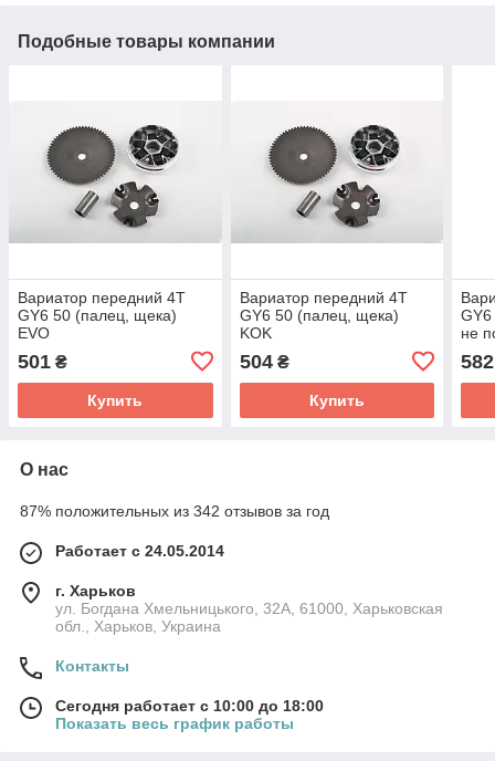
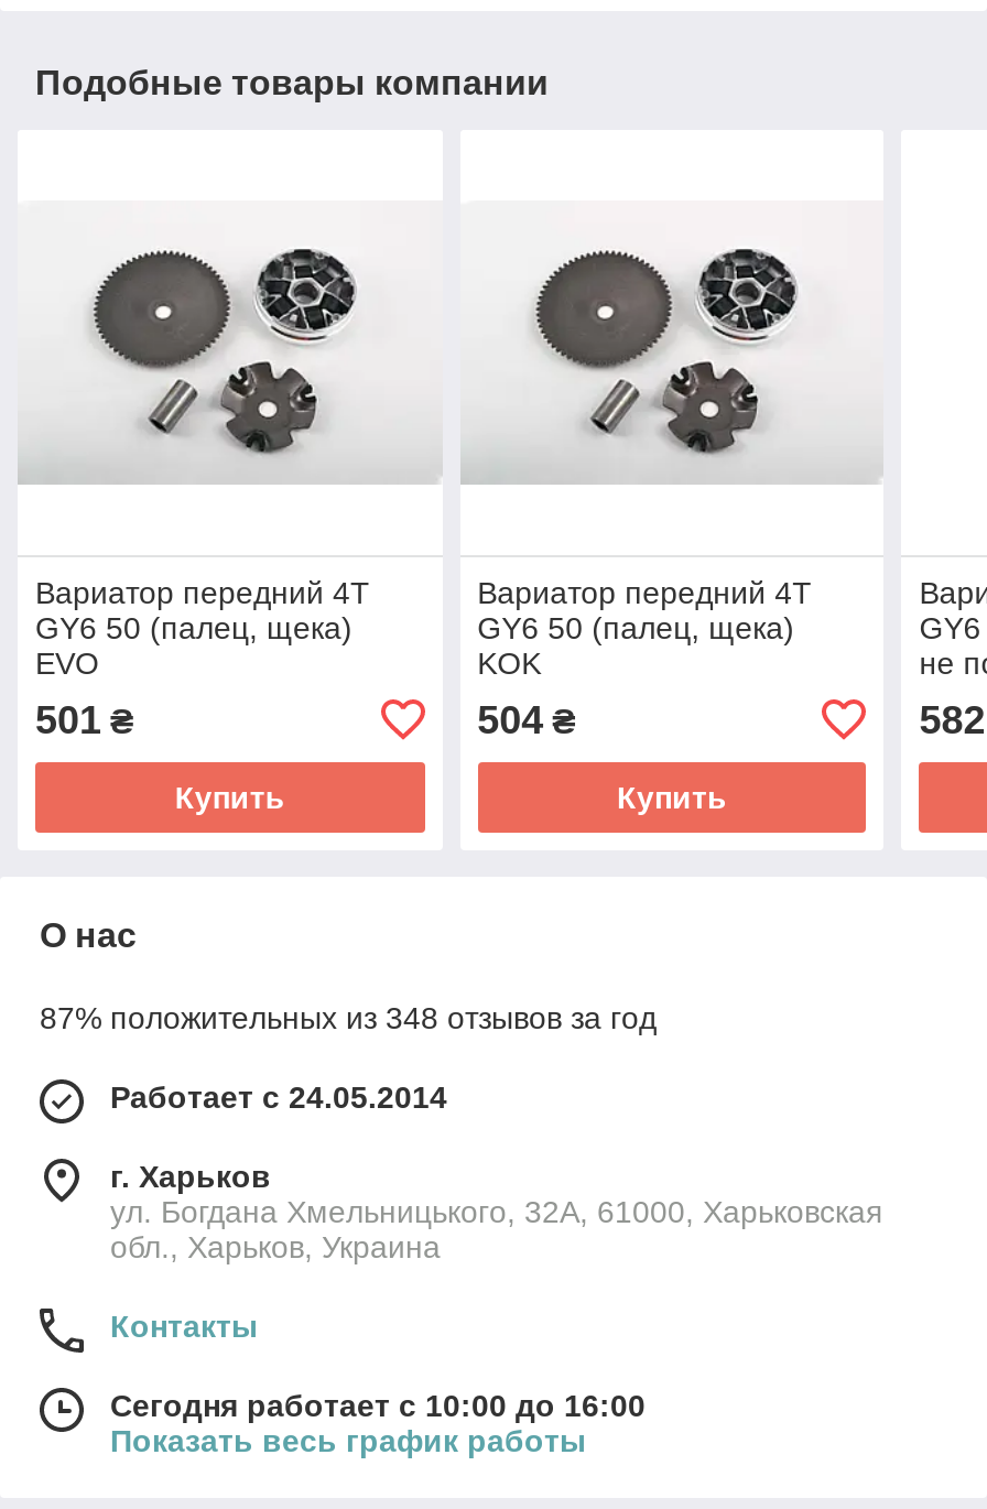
- 87% положительных из 342 отзывов за год
+ 87% положительных из 348 отзывов за год

- Сегодня работает с 10:00 до 18:00
+ Сегодня работает с 10:00 до 16:00
